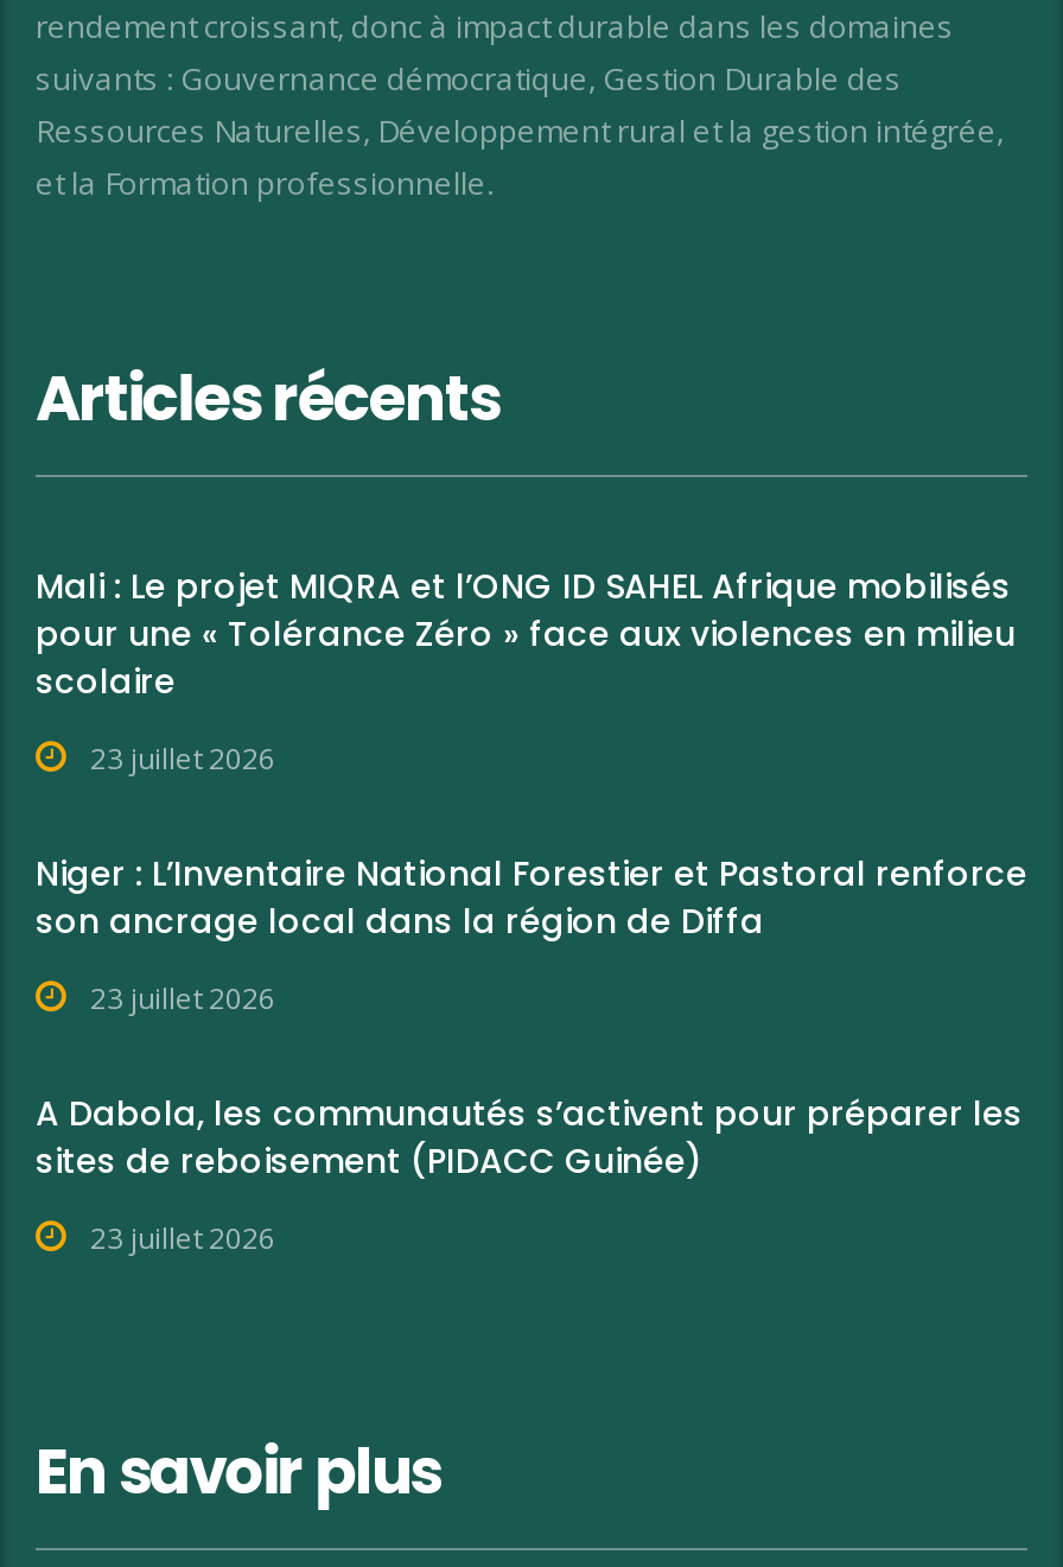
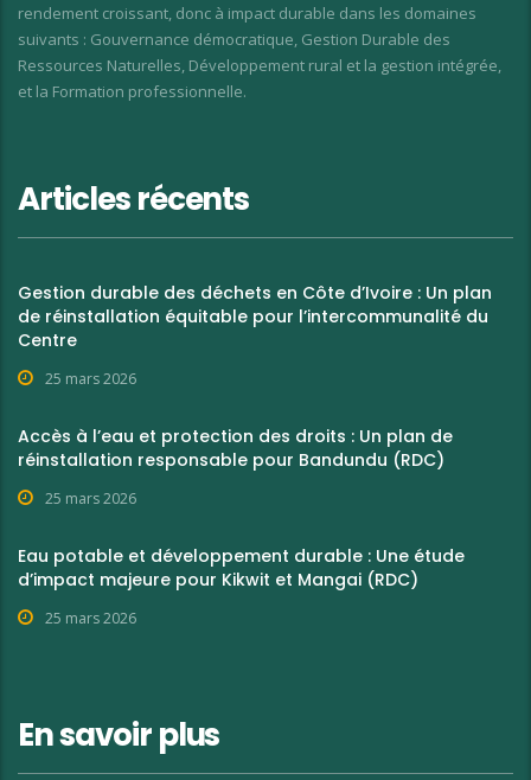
- Mali : Le projet MIQRA et l’ONG ID SAHEL Afrique mobilisés
- pour une « Tolérance Zéro » face aux violences en milieu
- scolaire
+ Gestion durable des déchets en Côte d’Ivoire : Un plan
+ de réinstallation équitable pour l’intercommunalité du
+ Centre

- 23 juillet 2026
+ 25 mars 2026

- Niger : L’Inventaire National Forestier et Pastoral renforce
- son ancrage local dans la région de Diffa
+ Accès à l’eau et protection des droits : Un plan de
+ réinstallation responsable pour Bandundu (RDC)

- 23 juillet 2026
+ 25 mars 2026

- A Dabola, les communautés s’activent pour préparer les
- sites de reboisement (PIDACC Guinée)
+ Eau potable et développement durable : Une étude
+ d’impact majeure pour Kikwit et Mangai (RDC)

- 23 juillet 2026
+ 25 mars 2026
